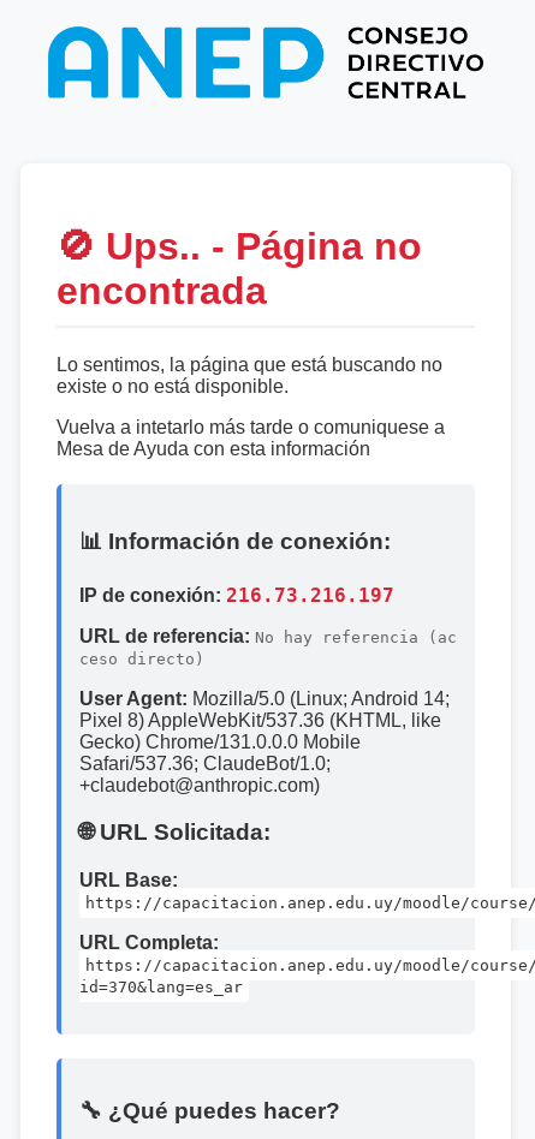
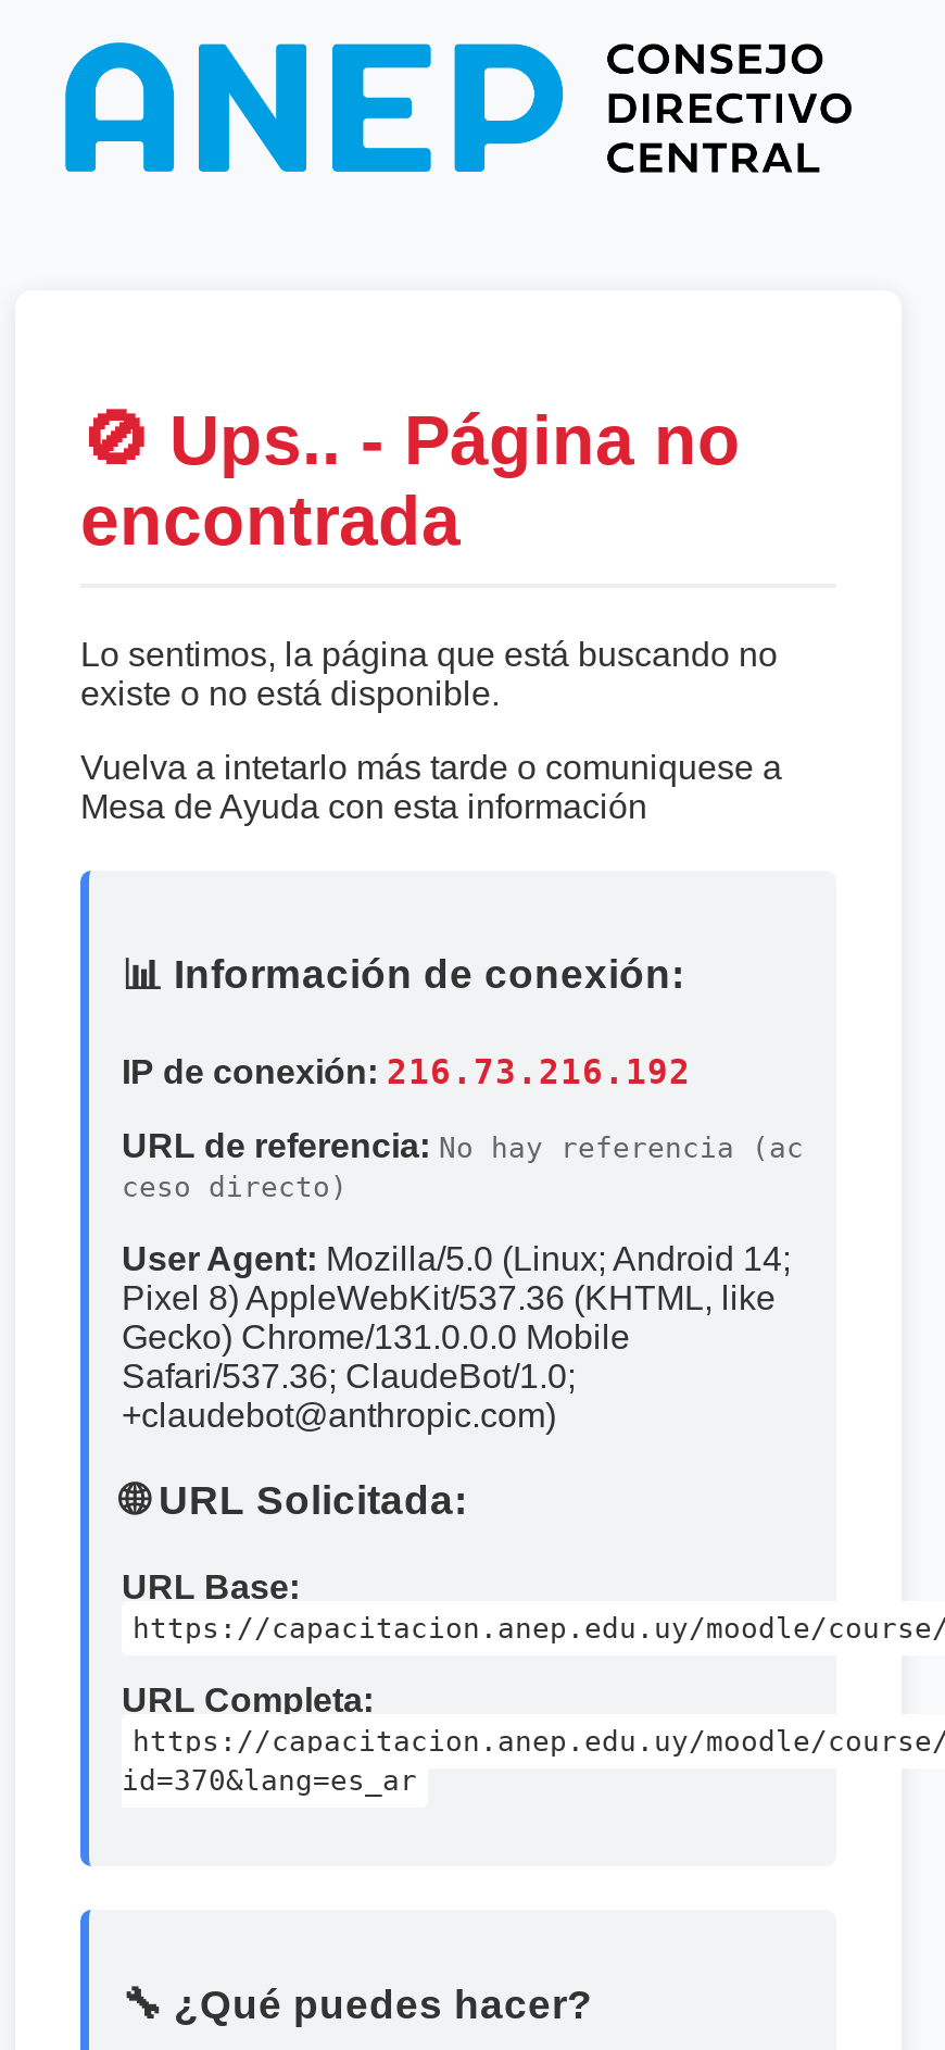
- IP de conexión: 216.73.216.197
+ IP de conexión: 216.73.216.192
